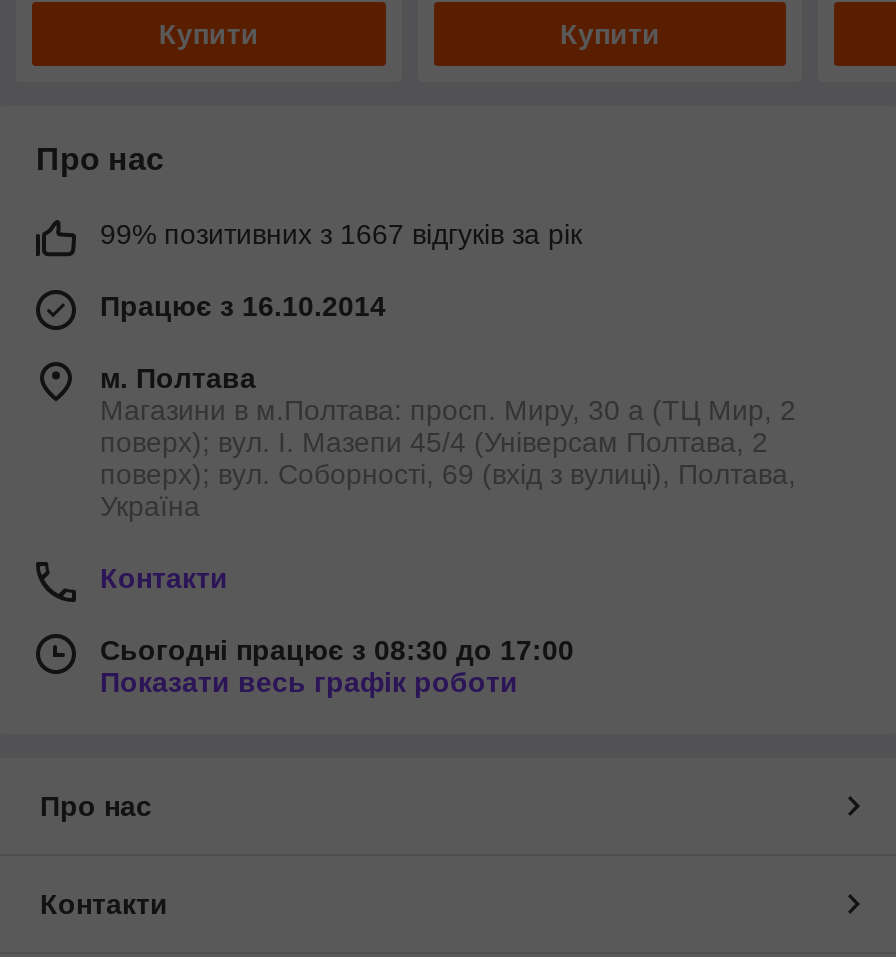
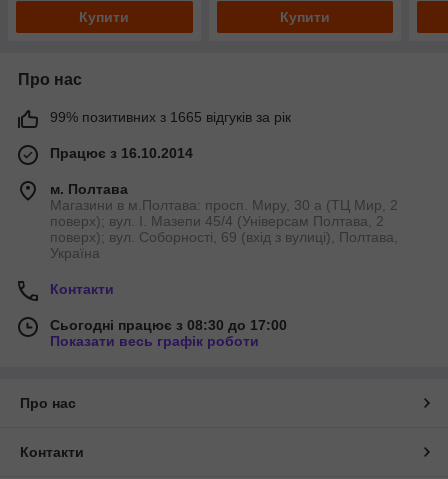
- 99% позитивних з 1667 відгуків за рік
+ 99% позитивних з 1665 відгуків за рік
